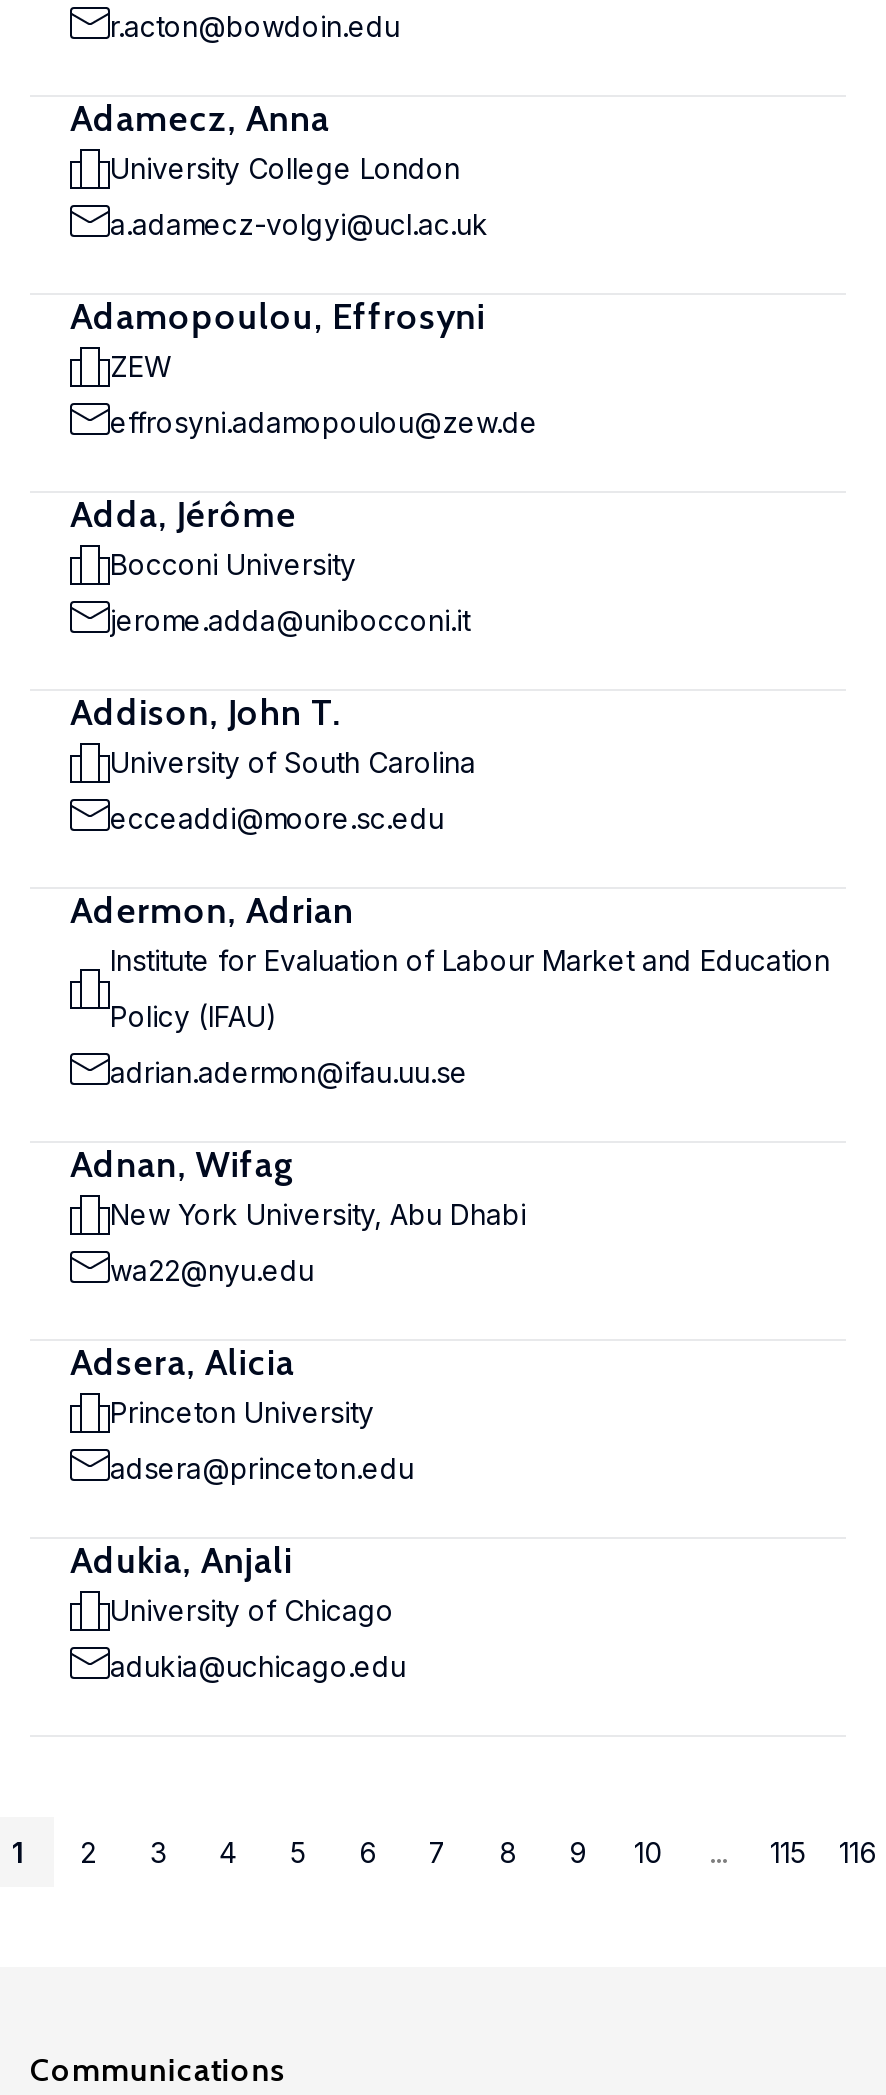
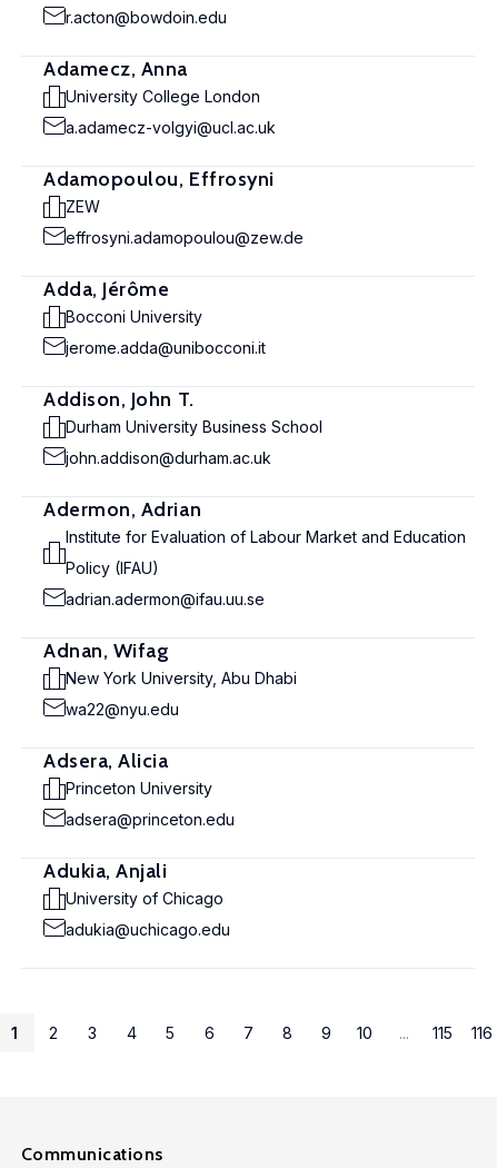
- University of South Carolina
+ Durham University Business School

- ecceaddi@moore.sc.edu
+ john.addison@durham.ac.uk
